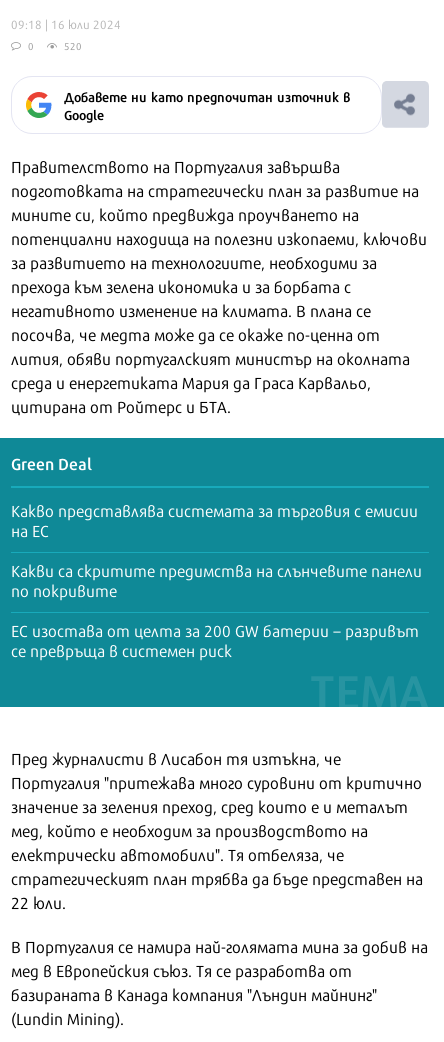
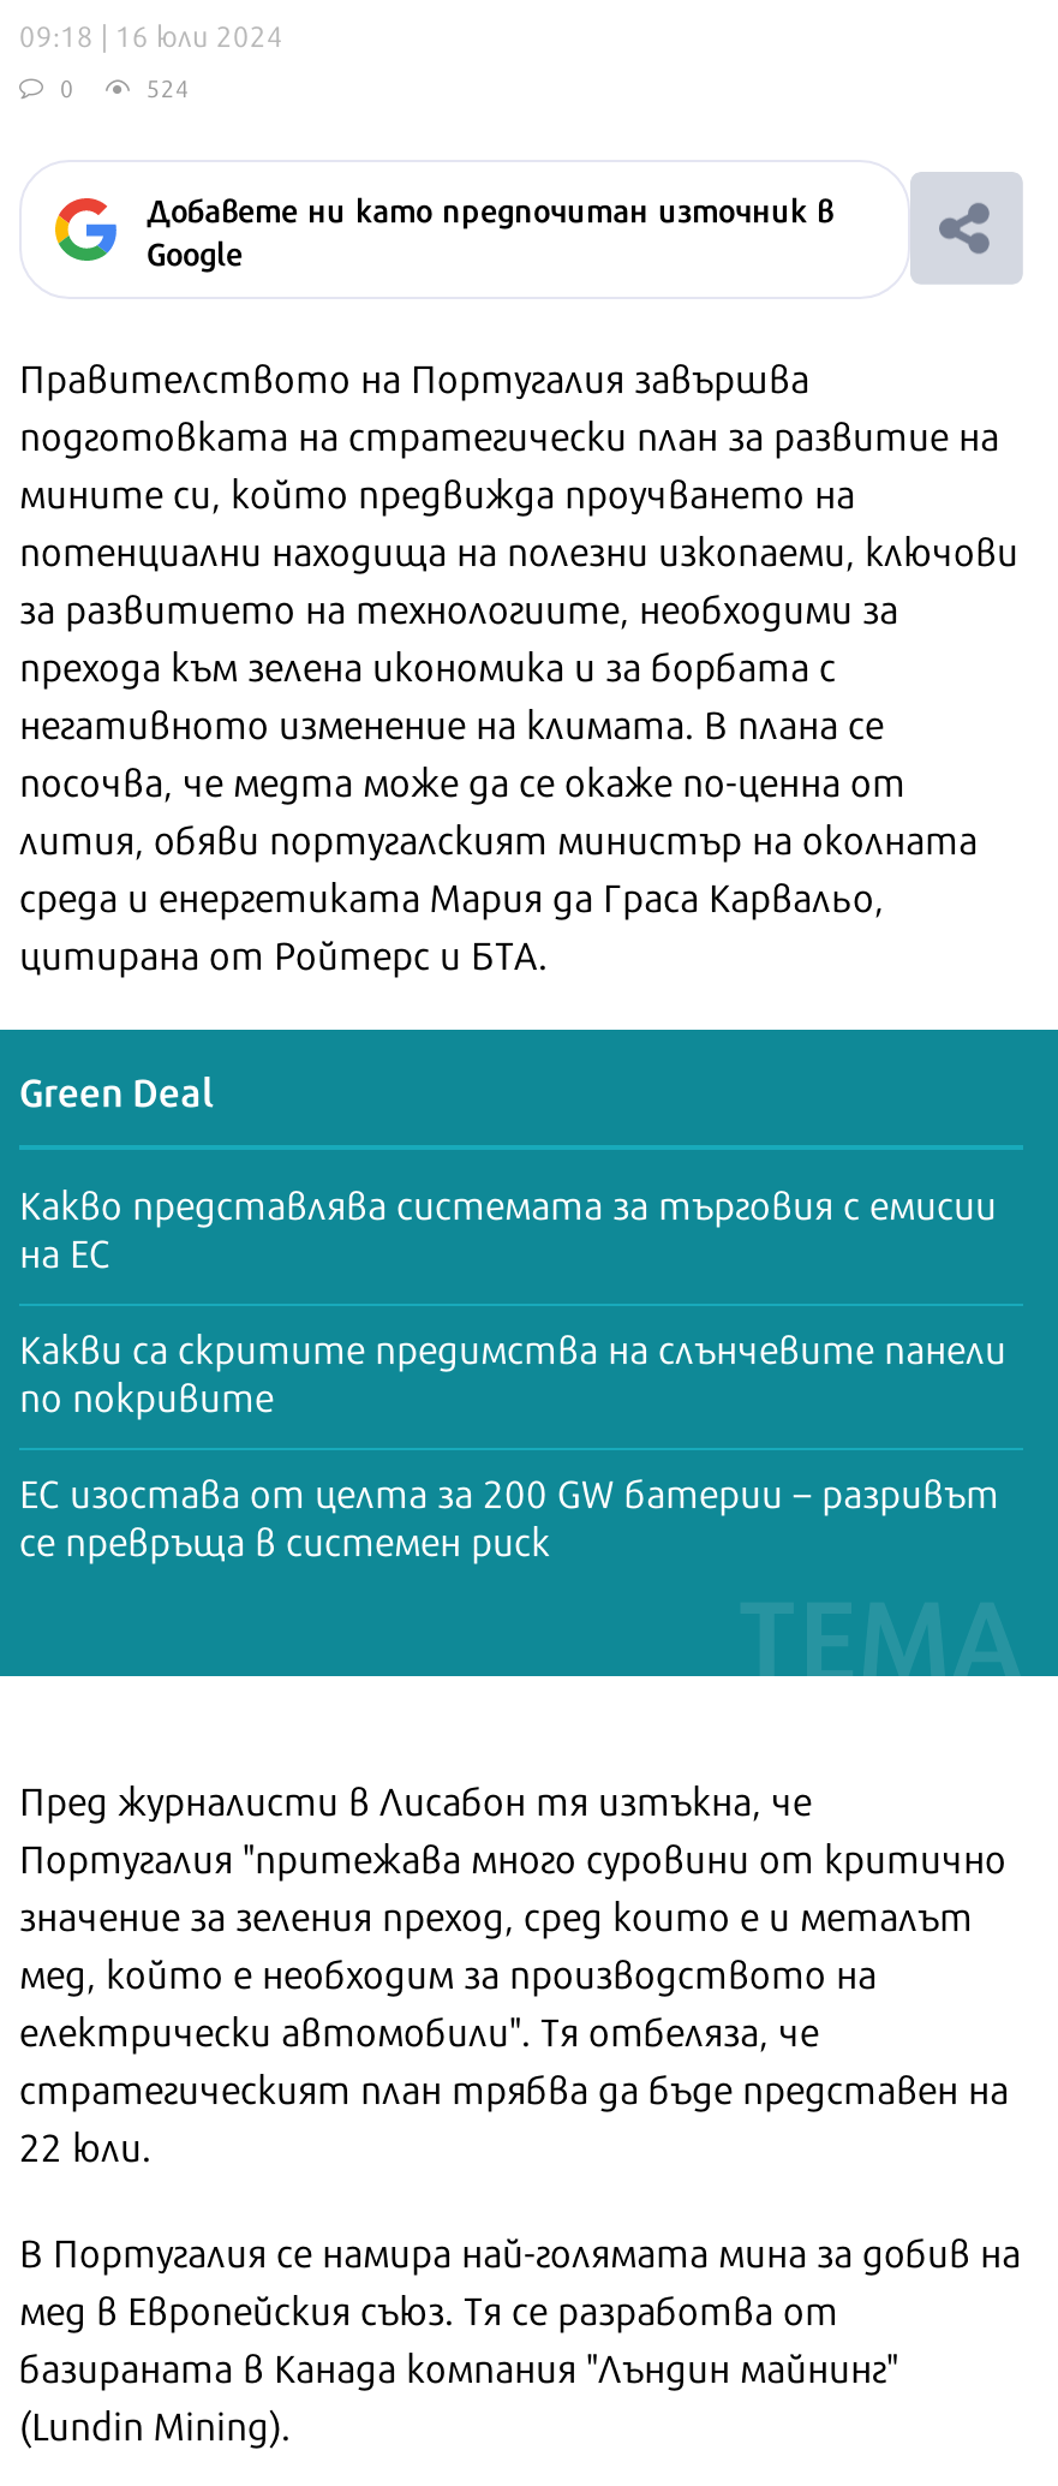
- 0 520
+ 0 524
